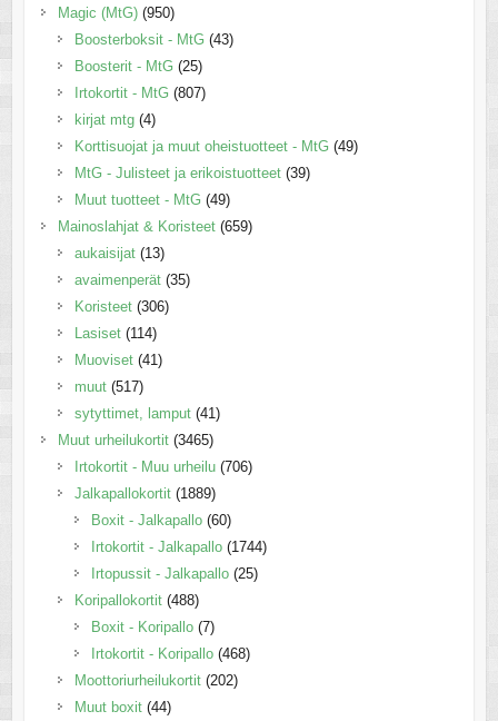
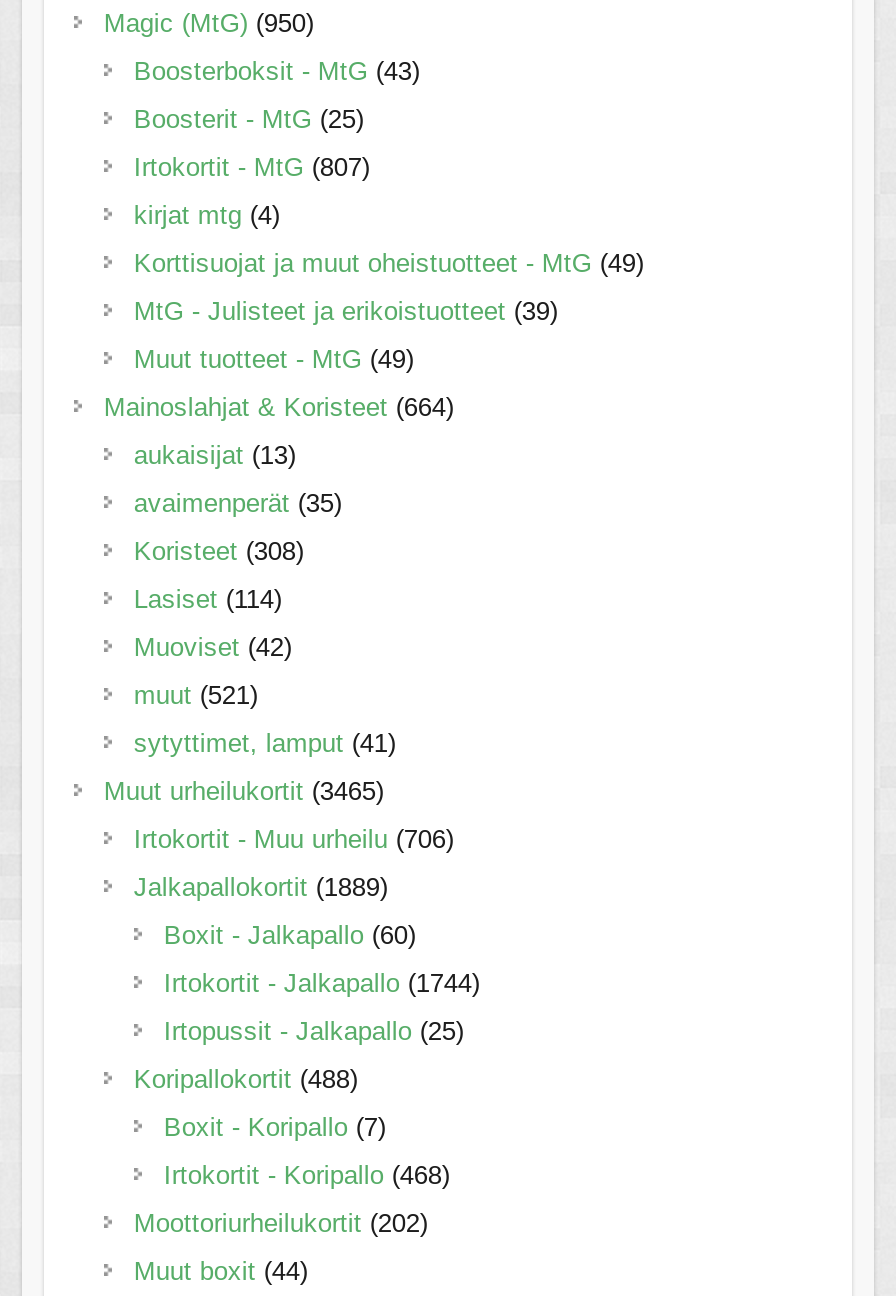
- Mainoslahjat & Koristeet (659)
+ Mainoslahjat & Koristeet (664)

- Koristeet (306)
+ Koristeet (308)

- Muoviset (41)
+ Muoviset (42)

- muut (517)
+ muut (521)
